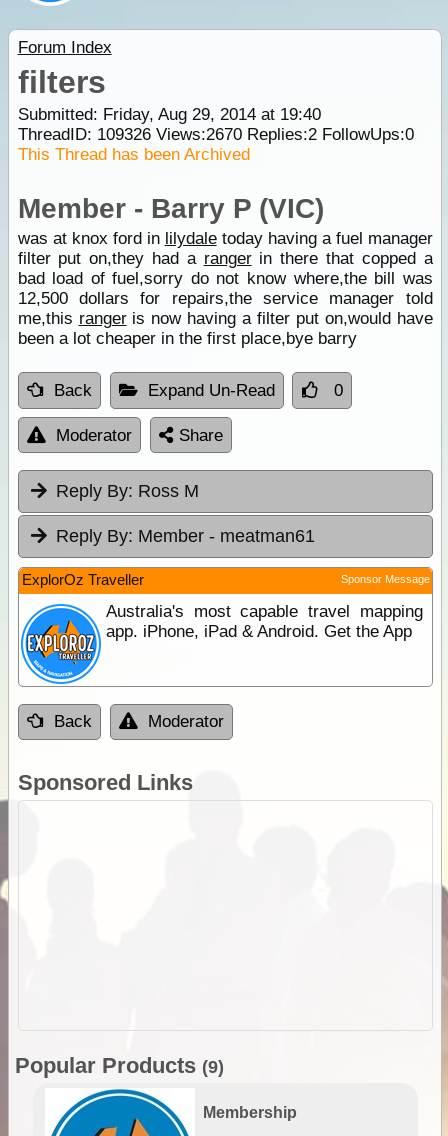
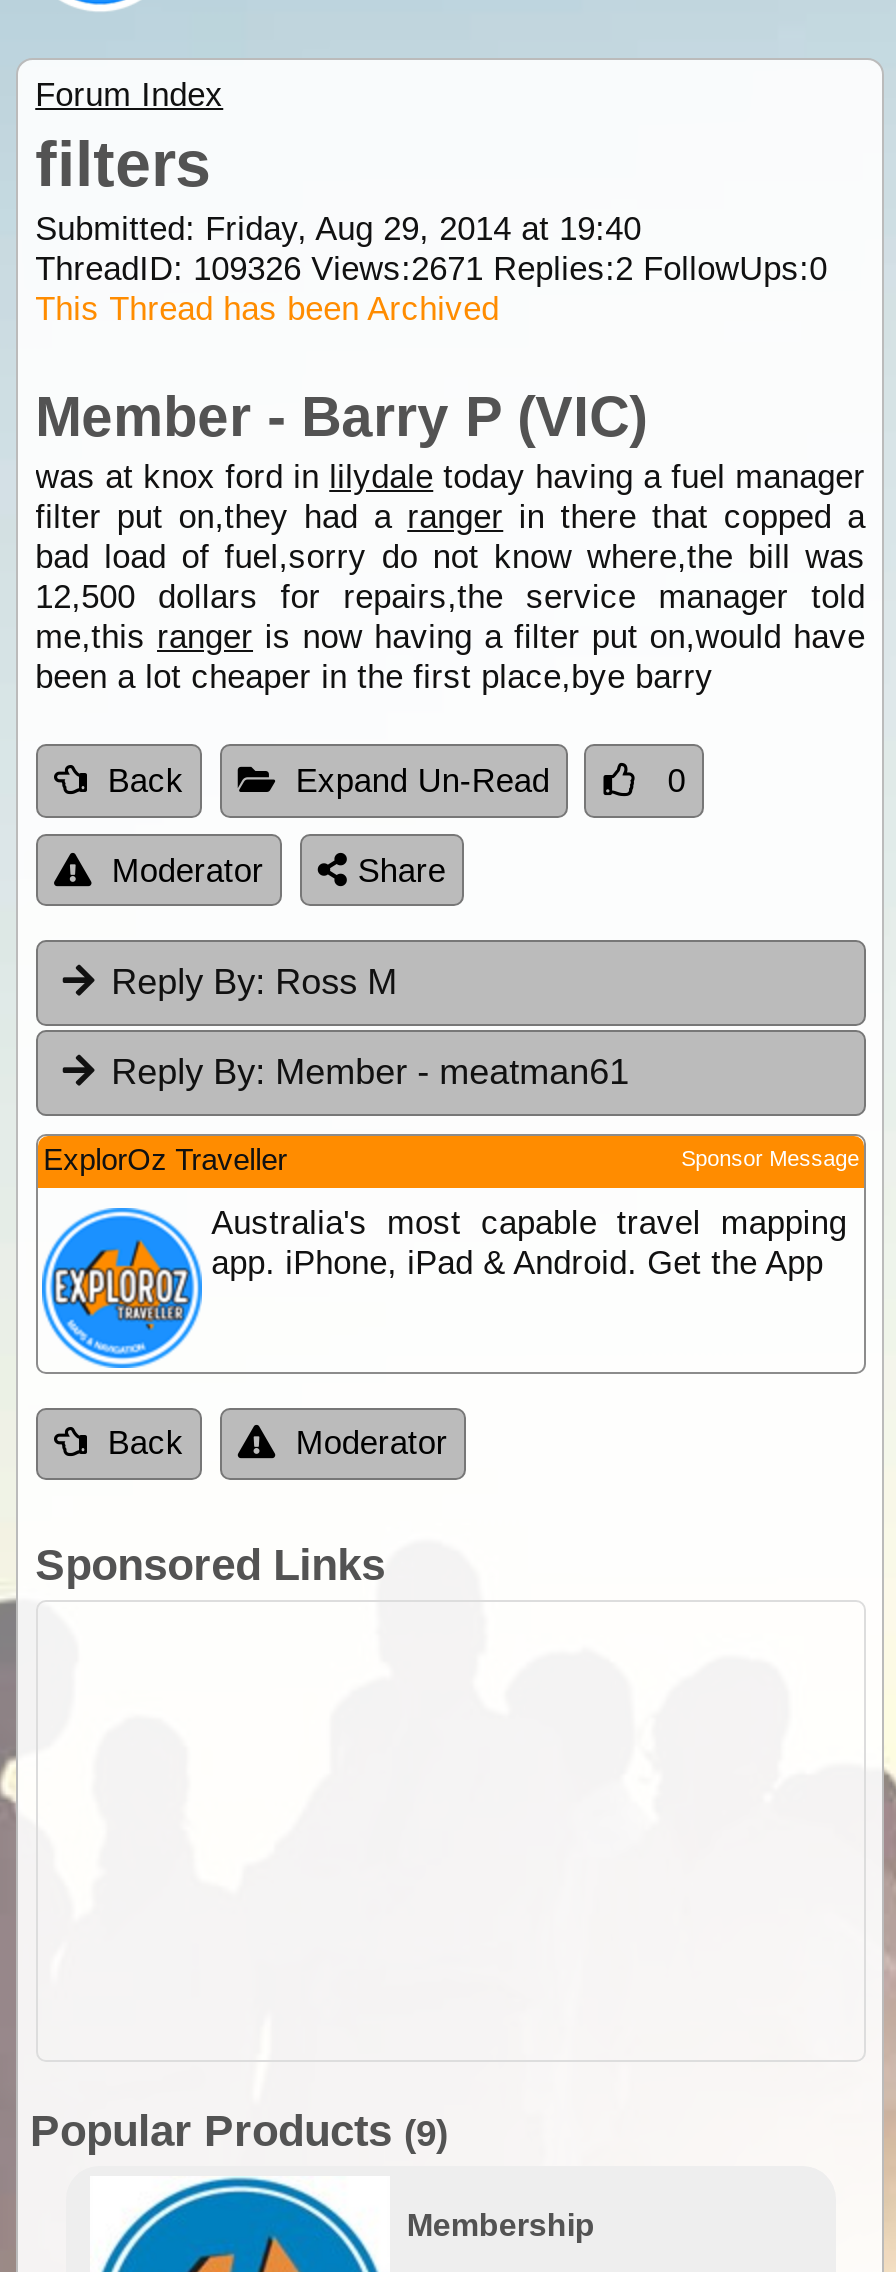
- ThreadID: 109326 Views:2670 Replies:2 FollowUps:0
+ ThreadID: 109326 Views:2671 Replies:2 FollowUps:0
